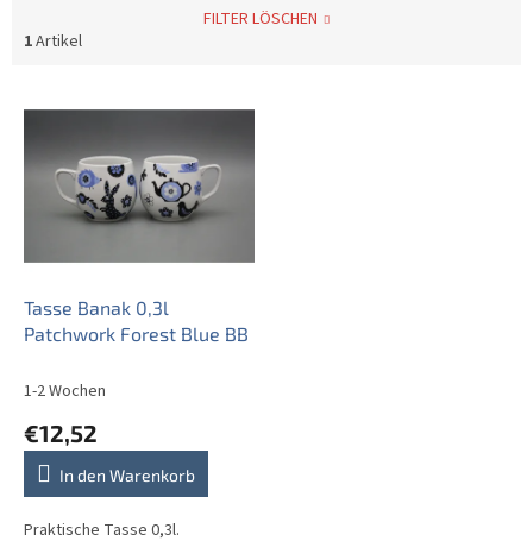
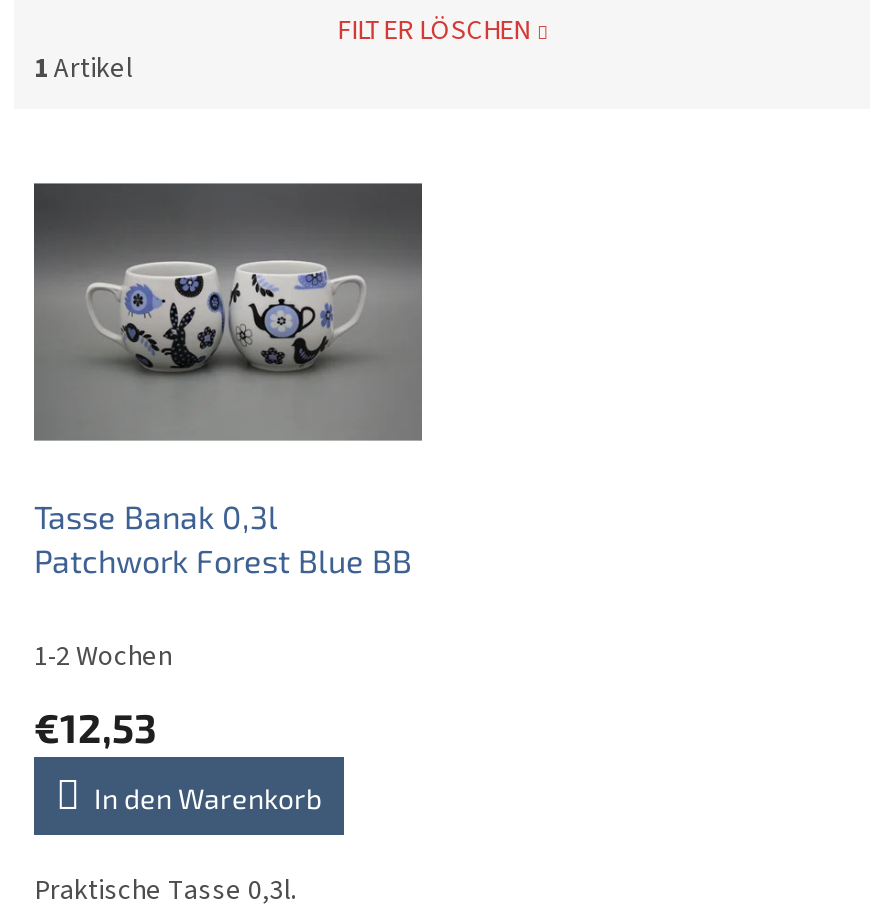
- €12,52
+ €12,53
